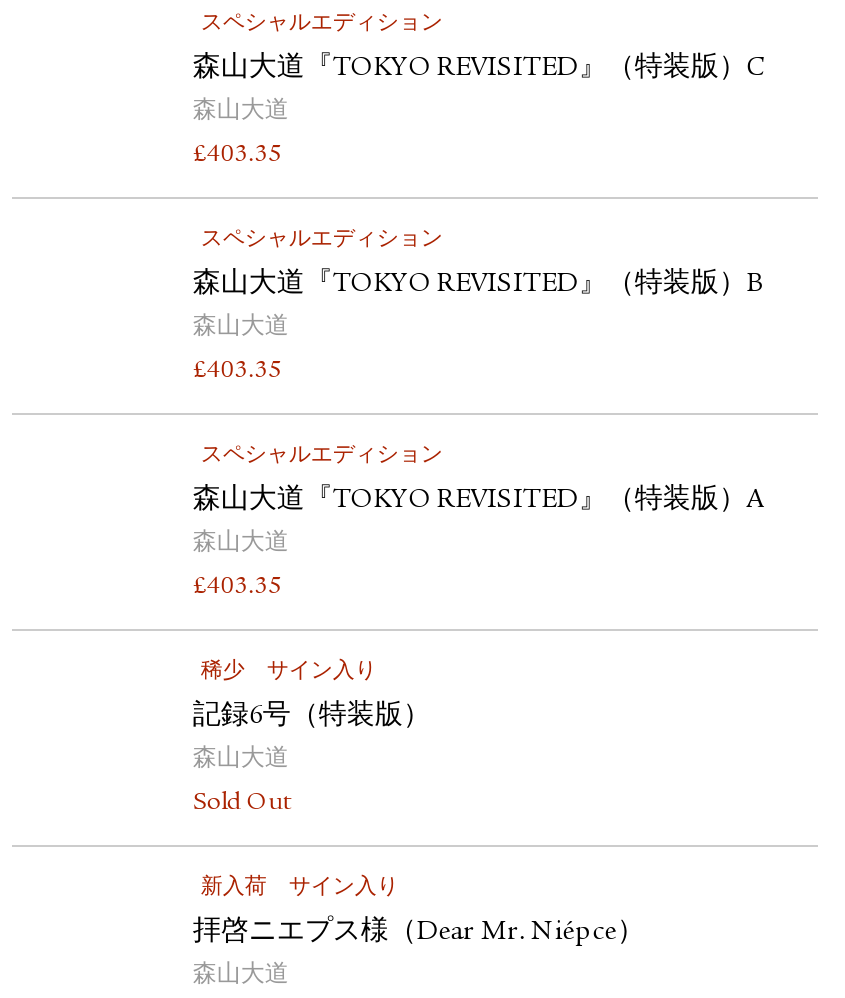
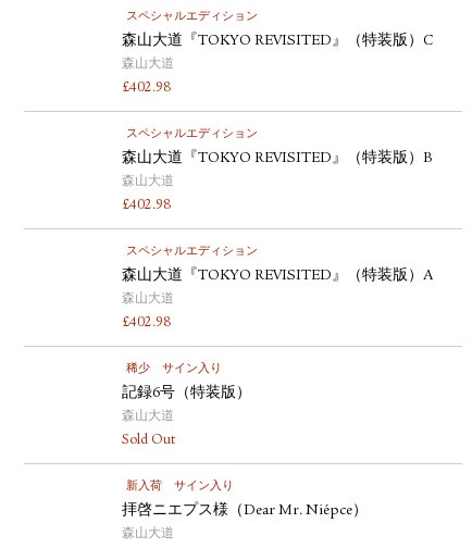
- £403.35
+ £402.98

- £403.35
+ £402.98

- £403.35
+ £402.98
